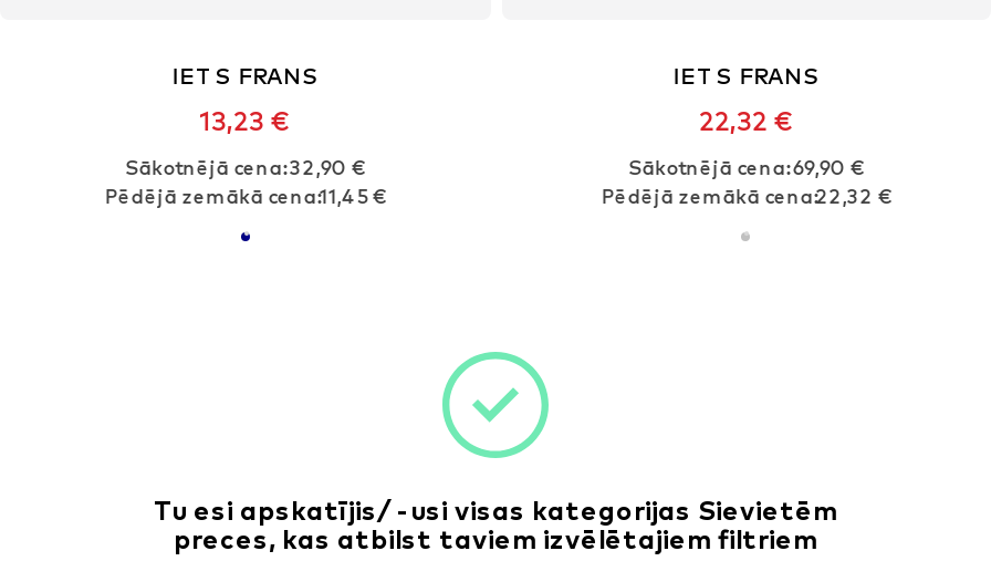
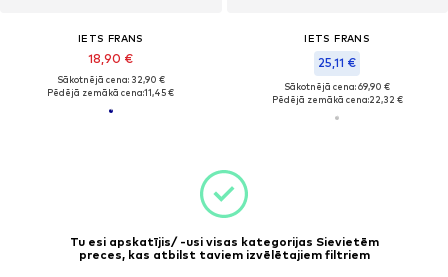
- 13,23 €
+ 18,90 €

- 22,32 €
+ 25,11 €
